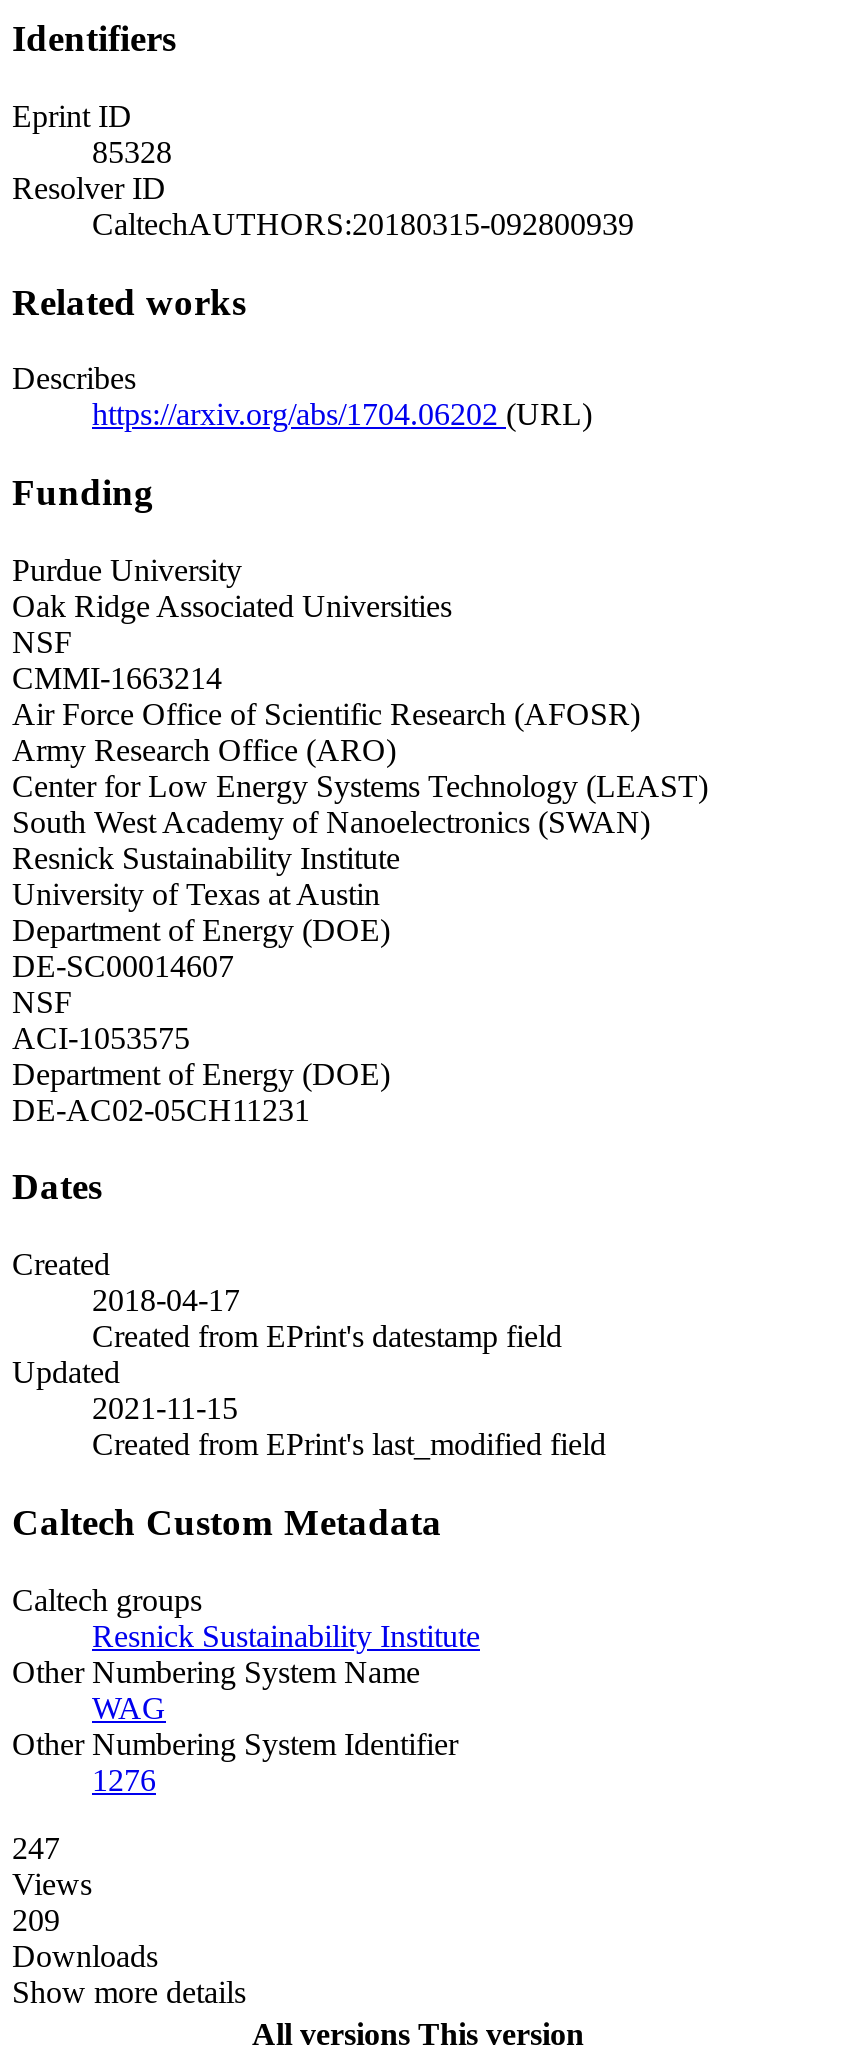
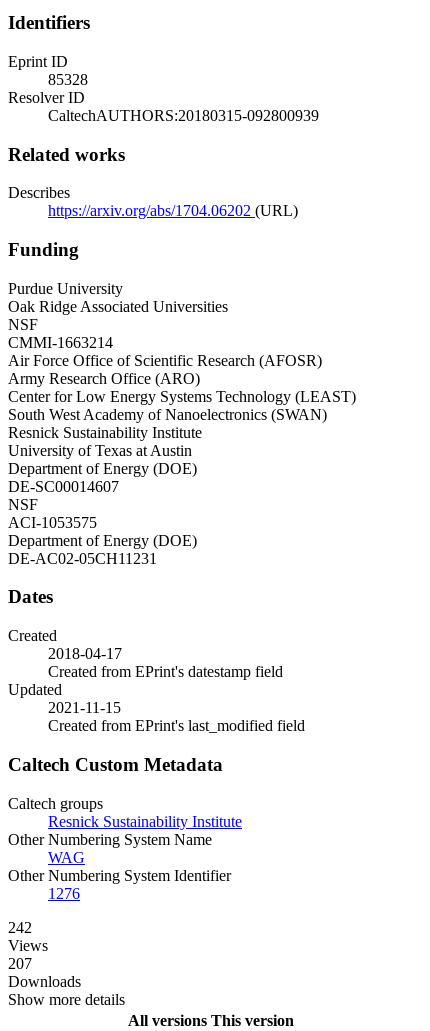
- 247
+ 242

- 209
+ 207
